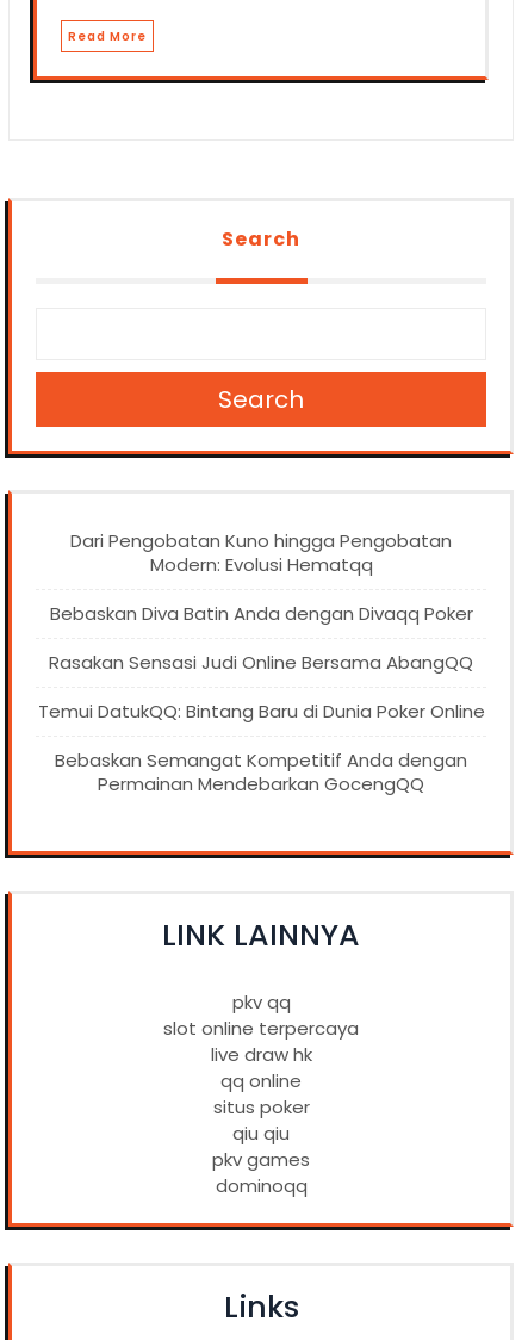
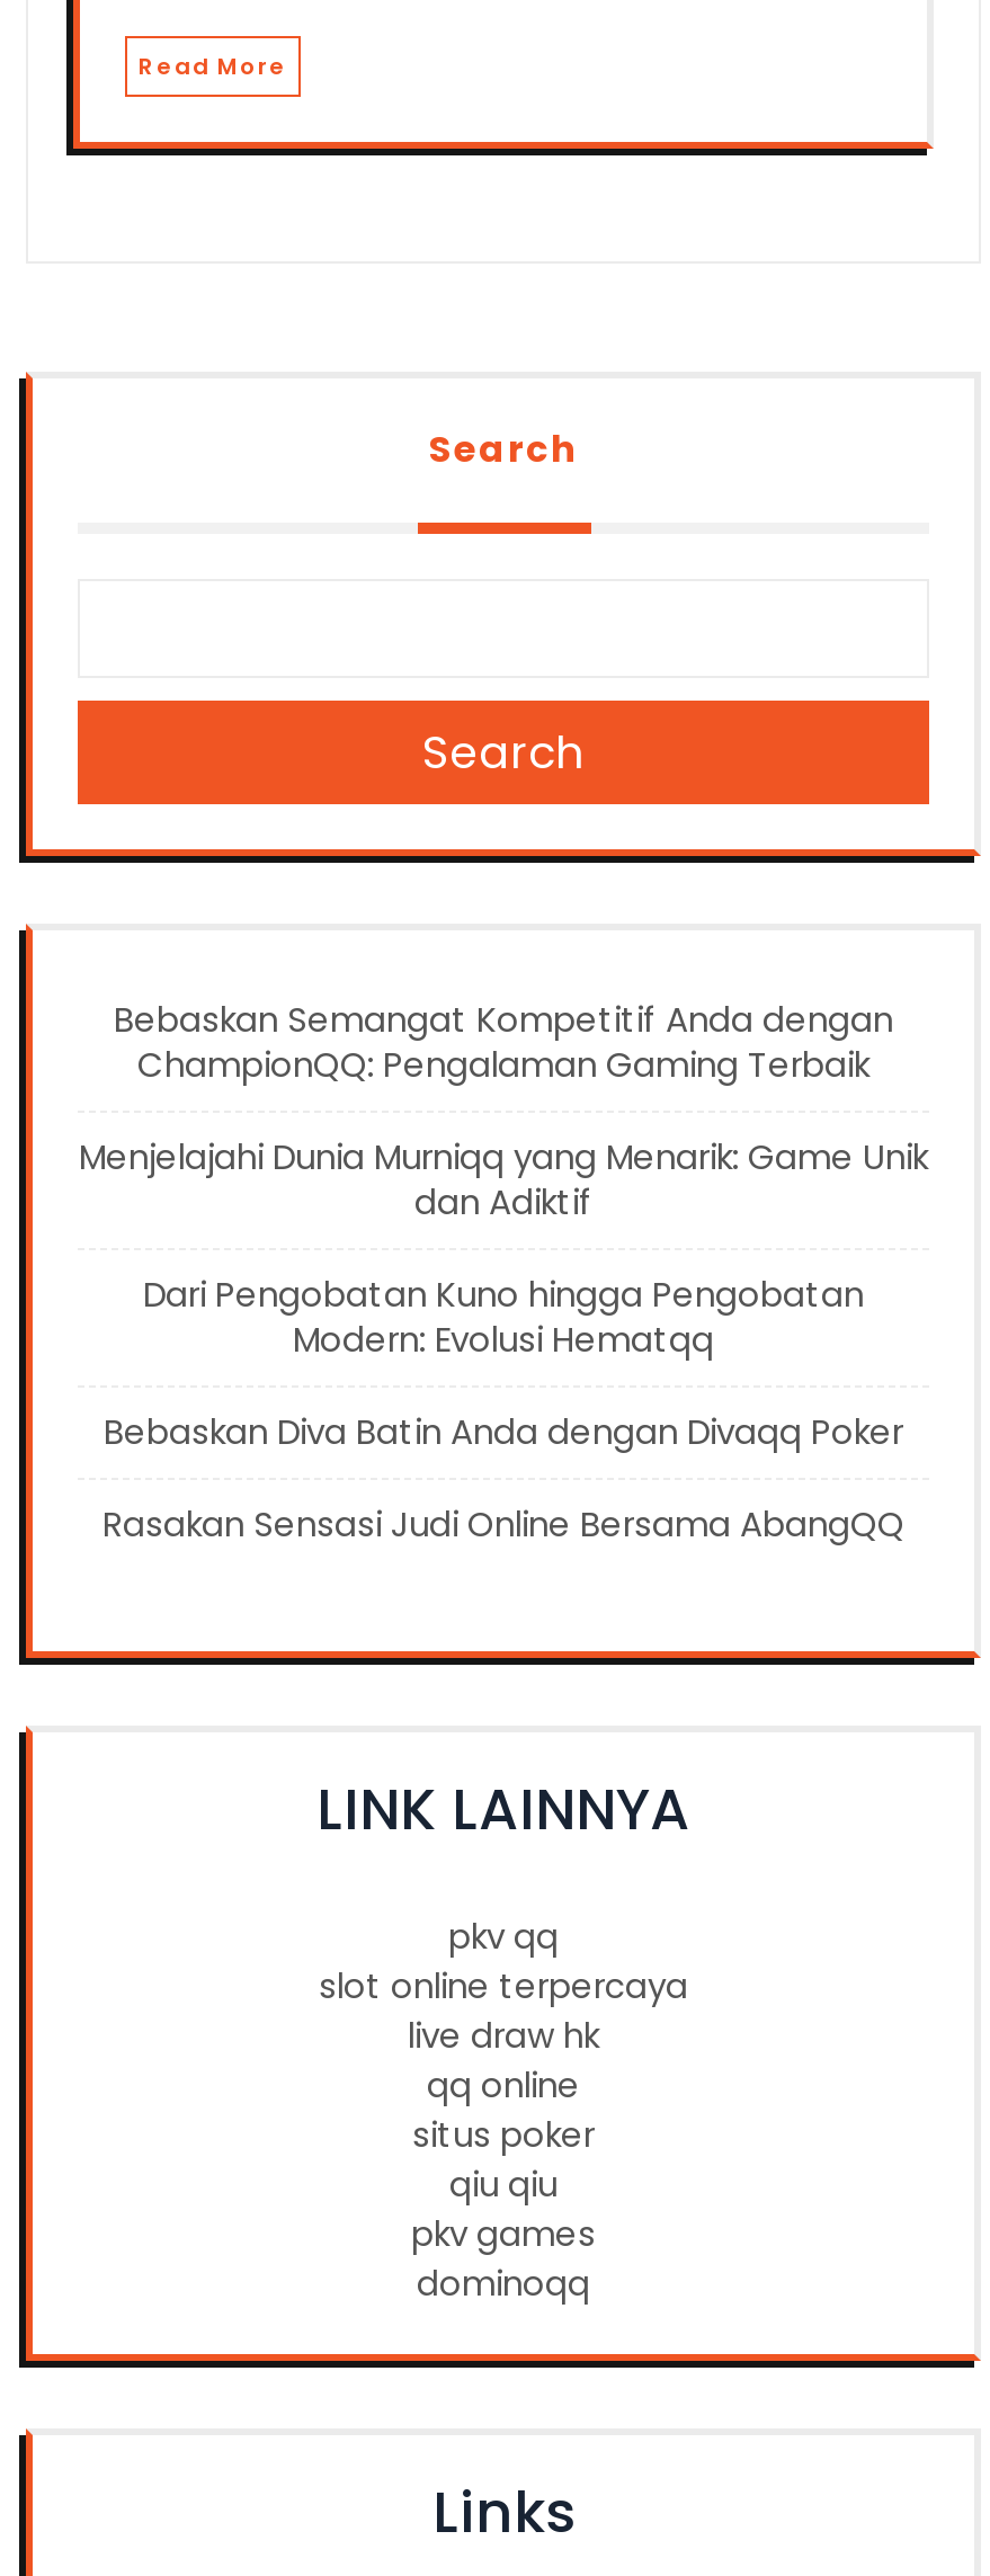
+ ChampionQQ: Pengalaman Gaming Terbaik
+ Menjelajahi Dunia Murniqq yang Menarik: Game Unik
+ dan Adiktif

moved down: Dari Pengobatan Kuno hingga Pengobatan | Modern: Evolusi Hematqq | Bebaskan Diva Batin Anda dengan Divaqq Poker | Rasakan Sensasi Judi Online Bersama AbangQQ

- Temui DatukQQ: Bintang Baru di Dunia Poker Online
- Permainan Mendebarkan GocengQQ

moved up: Bebaskan Semangat Kompetitif Anda dengan
